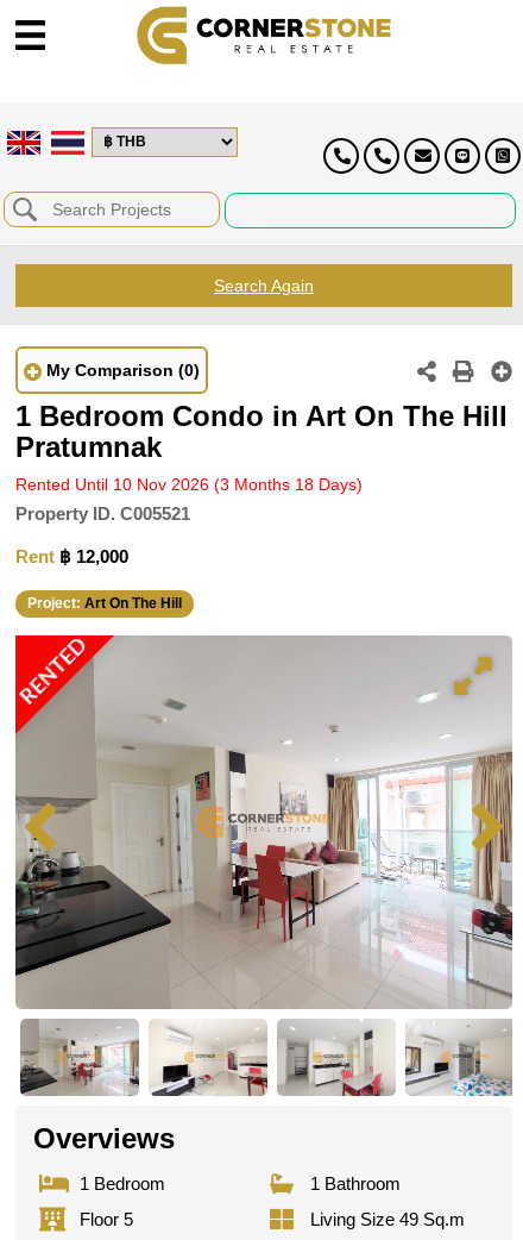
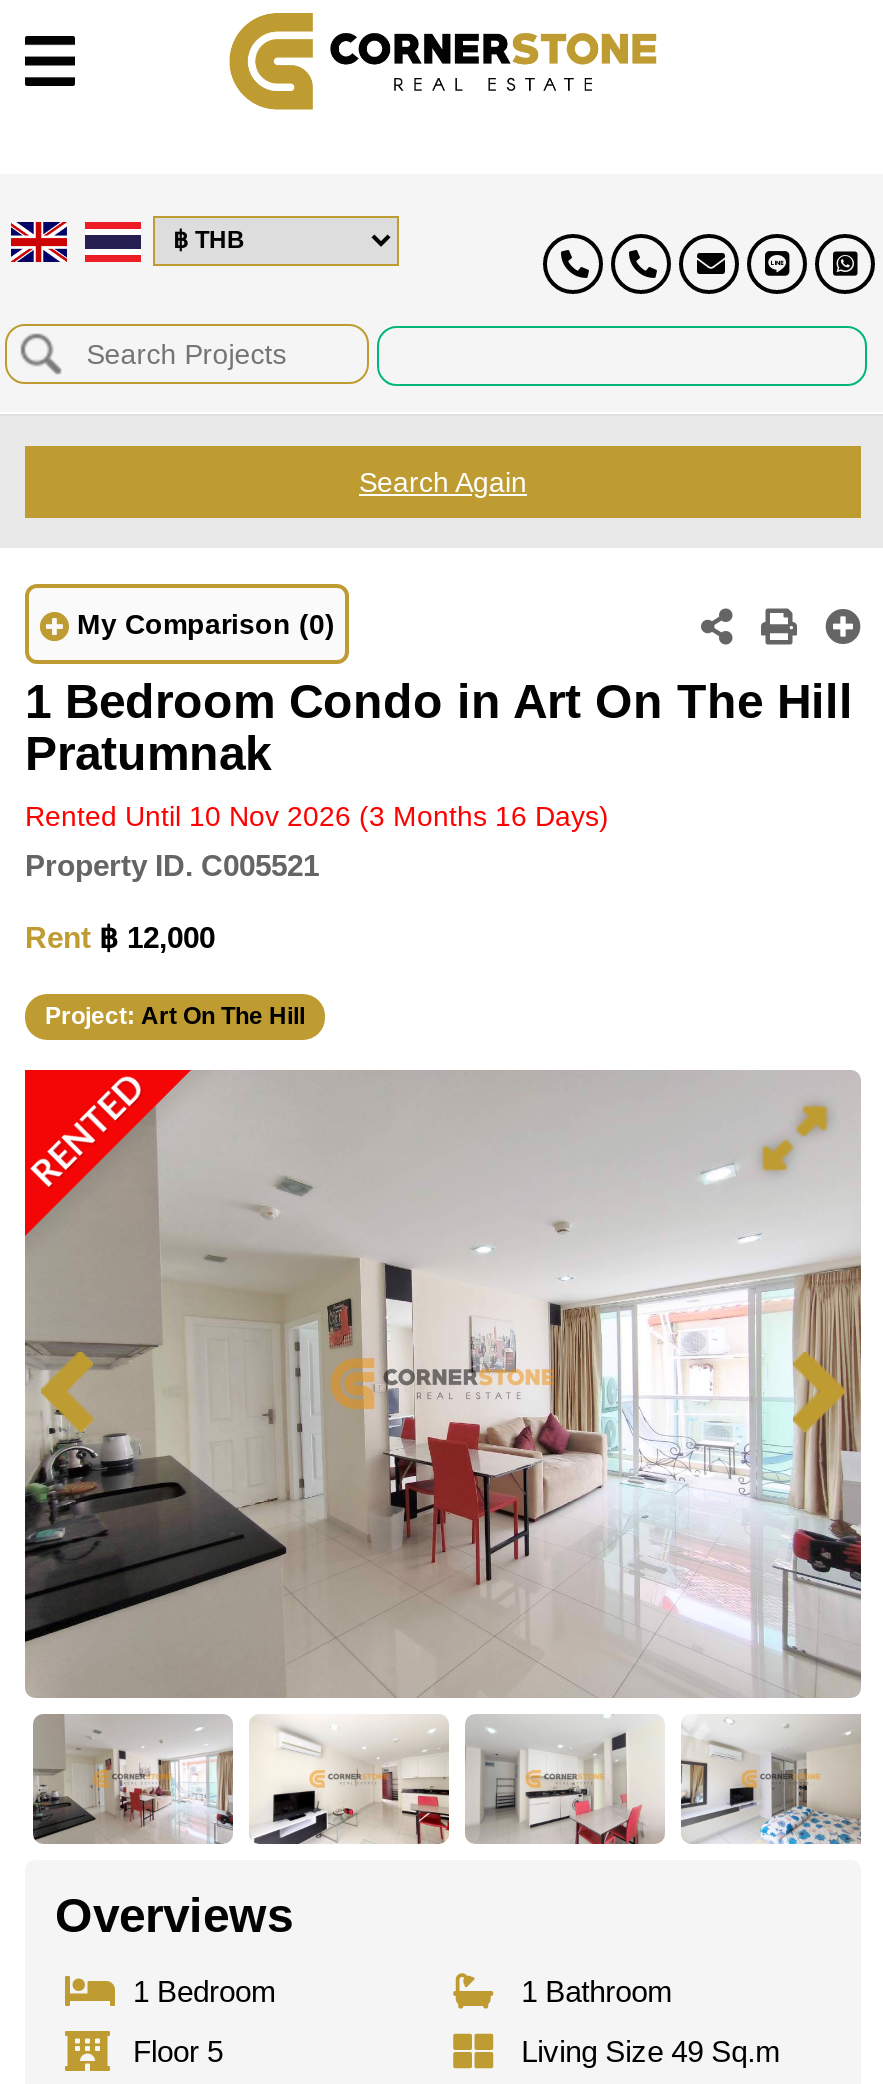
- Rented Until 10 Nov 2026 (3 Months 18 Days)
+ Rented Until 10 Nov 2026 (3 Months 16 Days)
